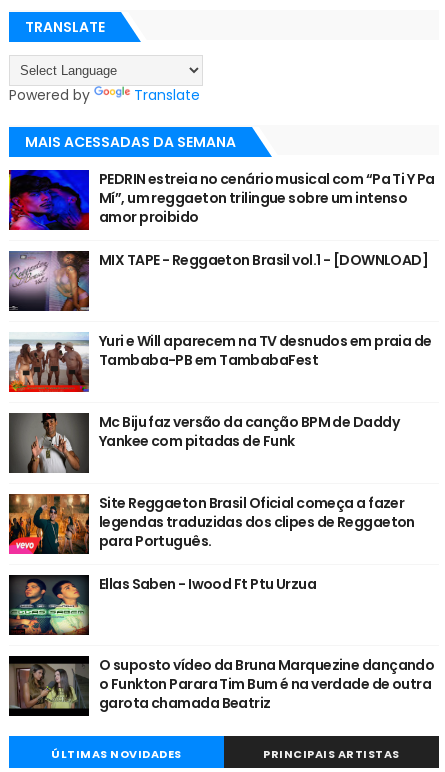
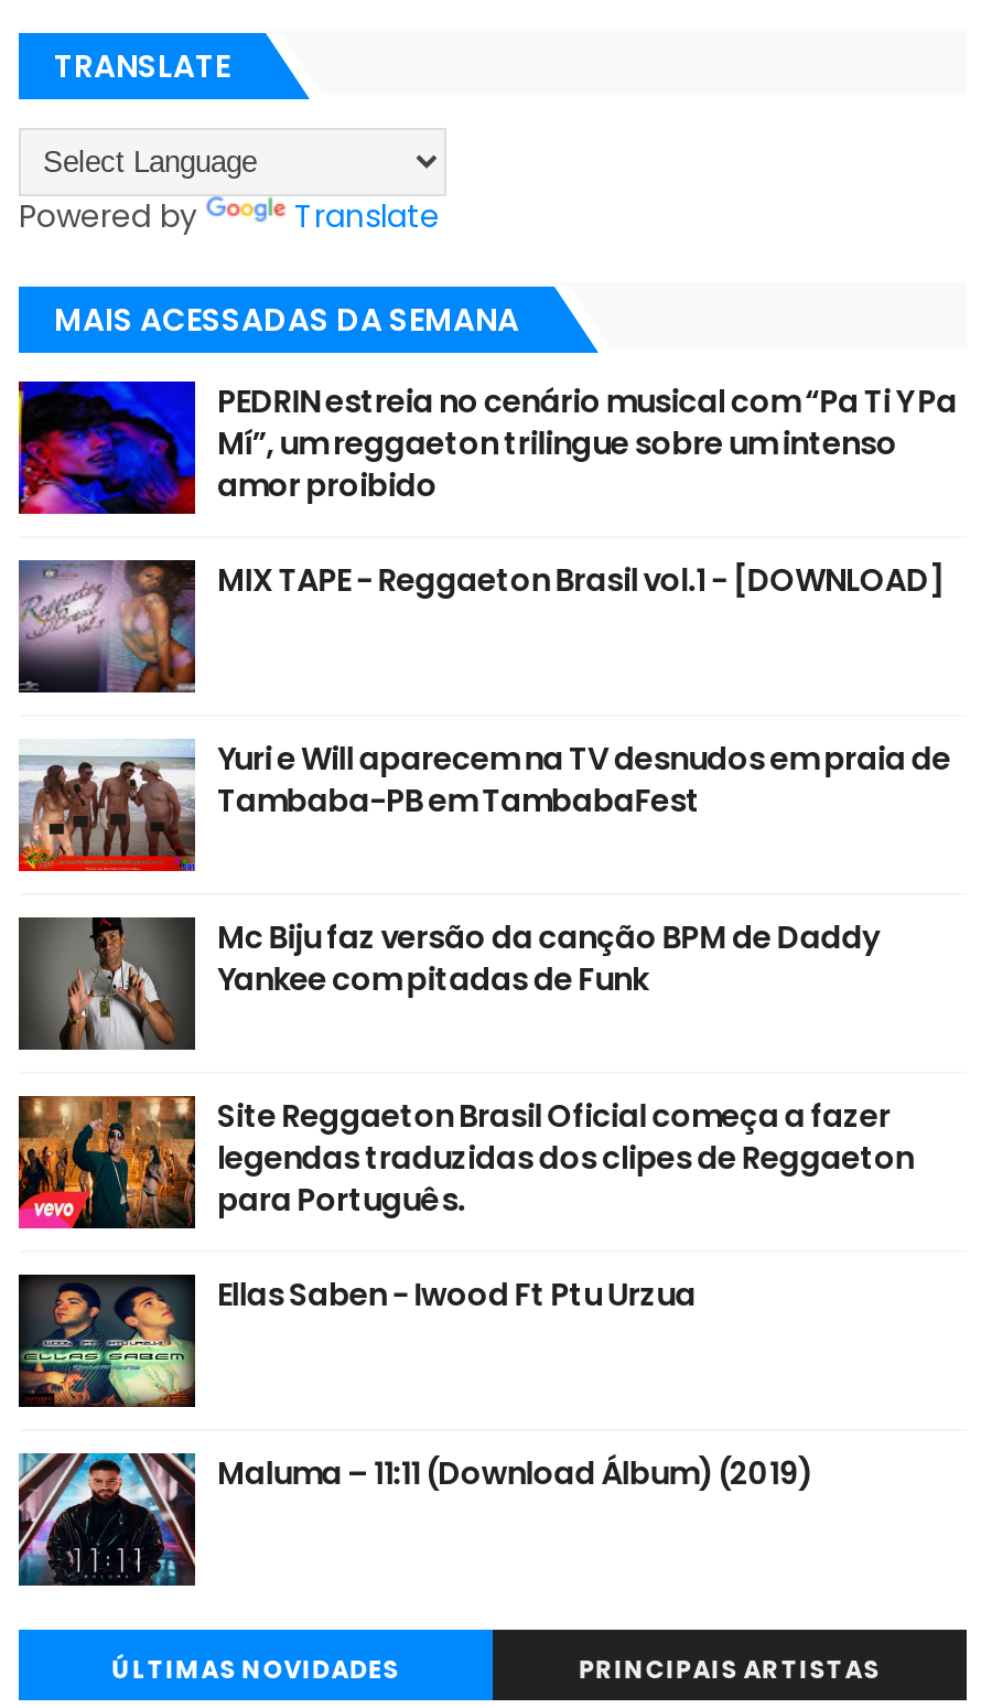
- [image]
- O suposto vídeo da Bruna Marquezine dançando
- o Funkton Parara Tim Bum é na verdade de outra
- garota chamada Beatriz
+ [image]
+ Maluma – 11:11 (Download Álbum) (2019)
